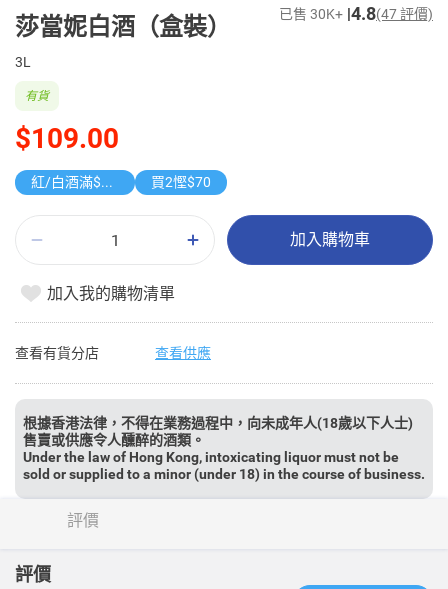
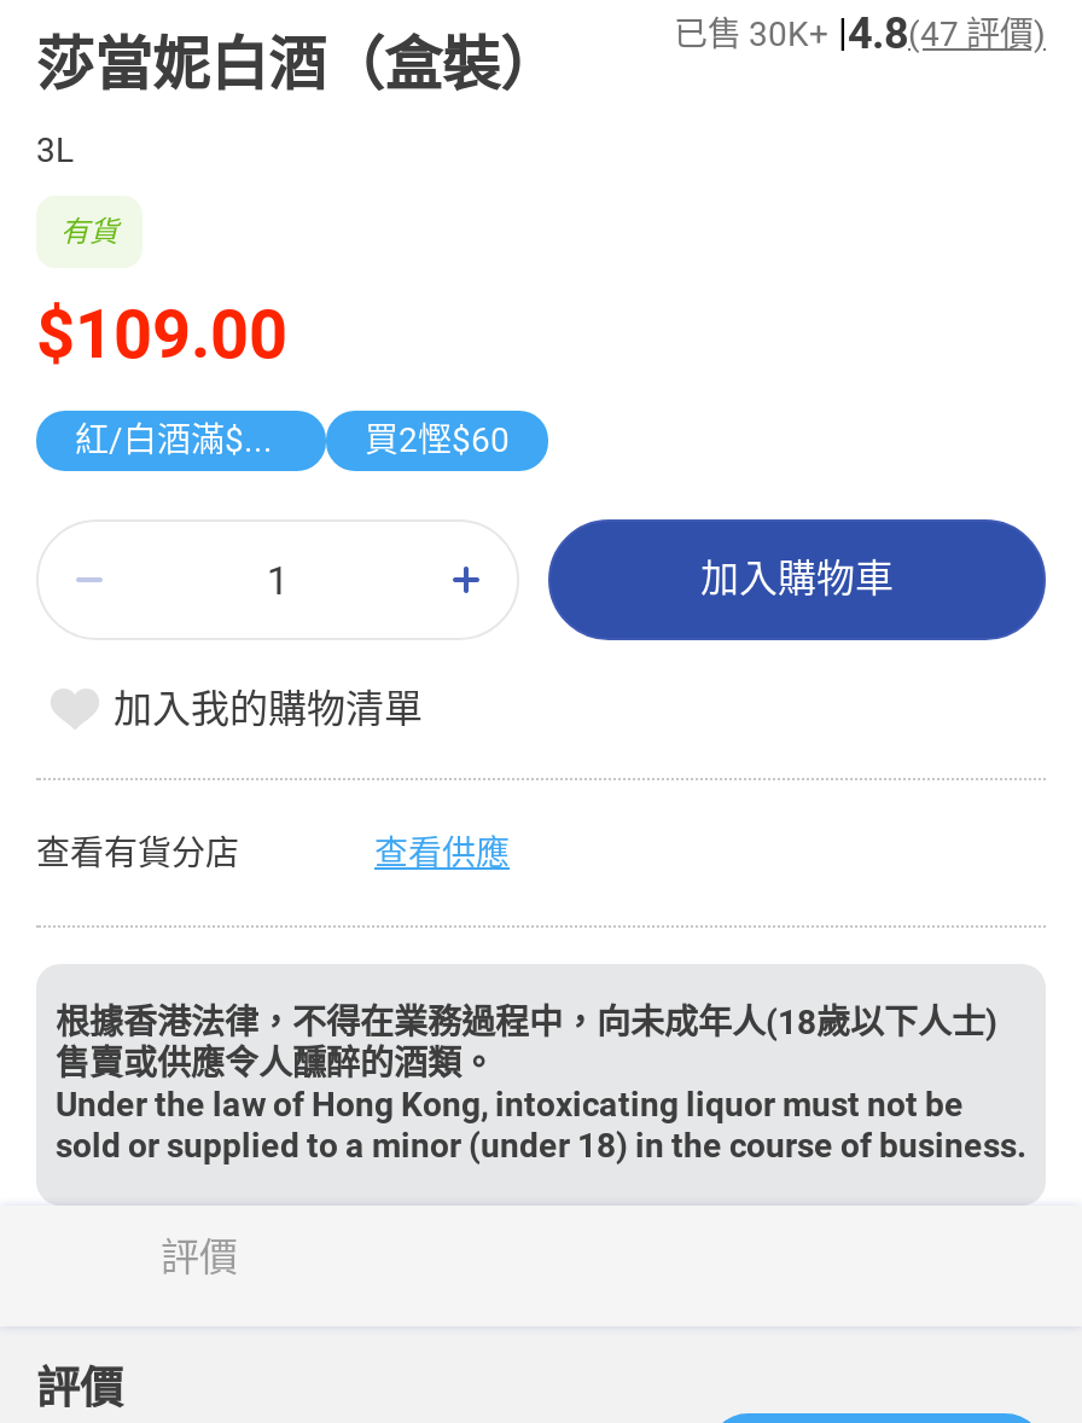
- 買2慳$70
+ 買2慳$60
